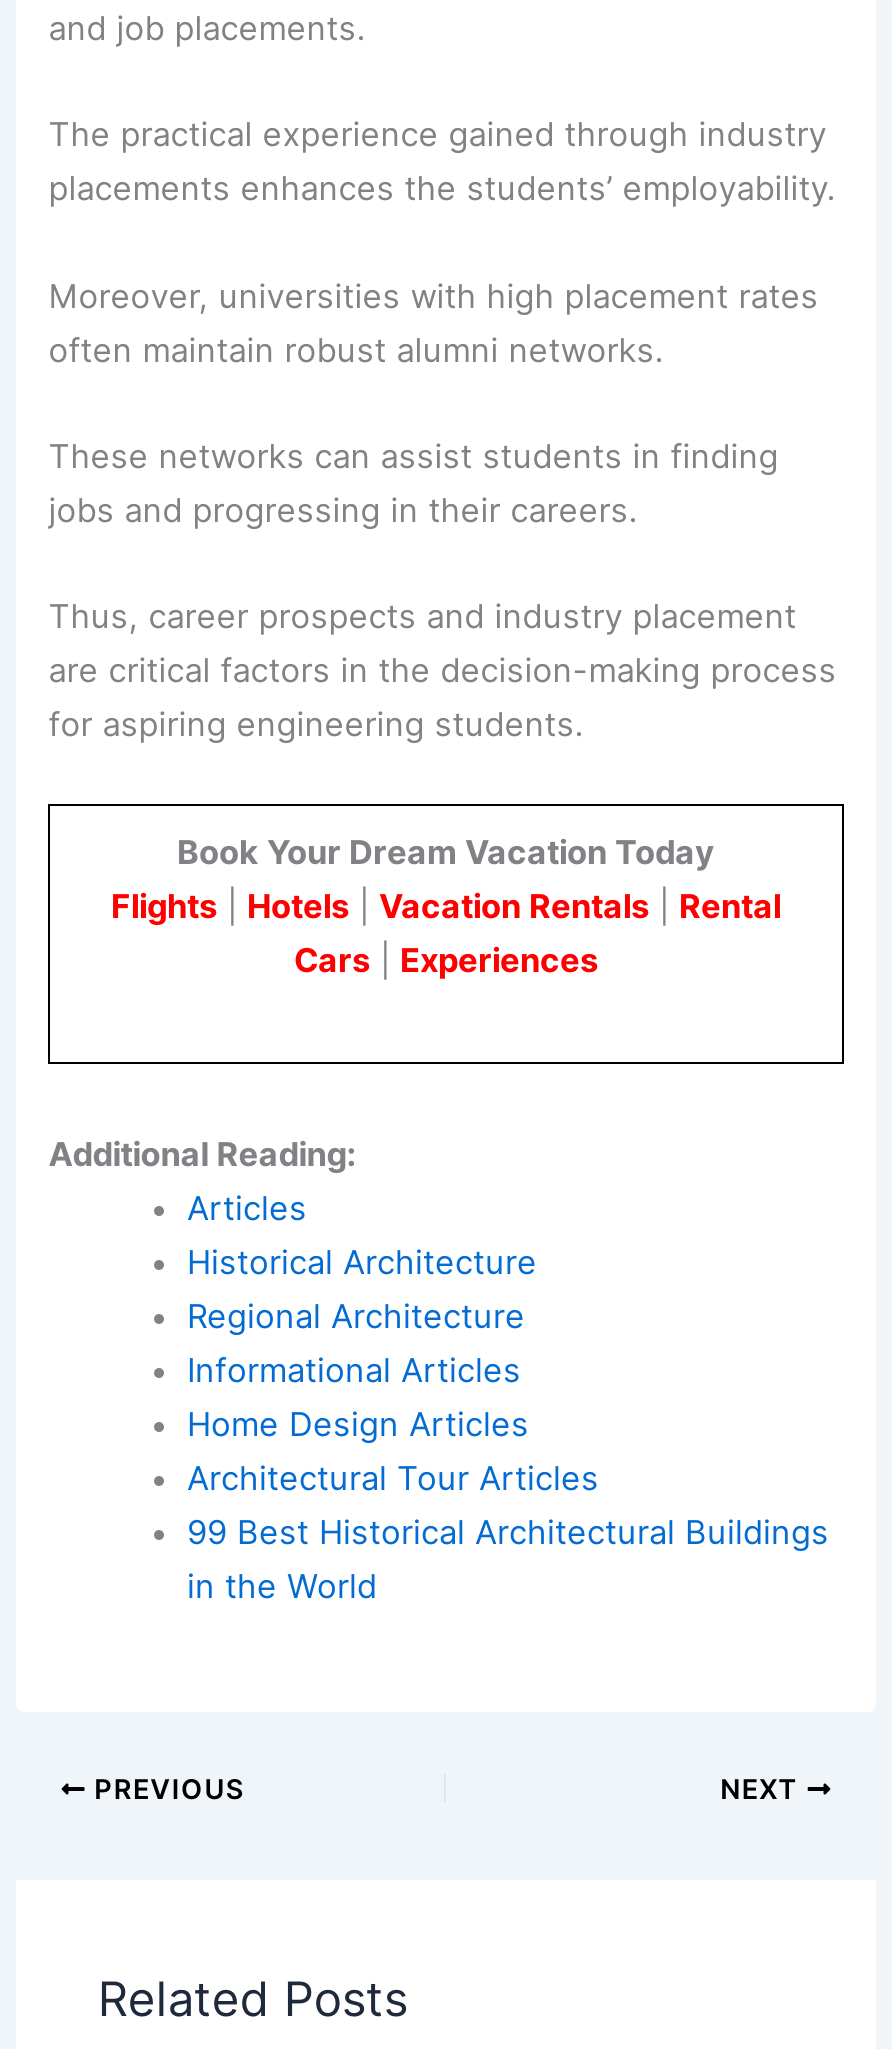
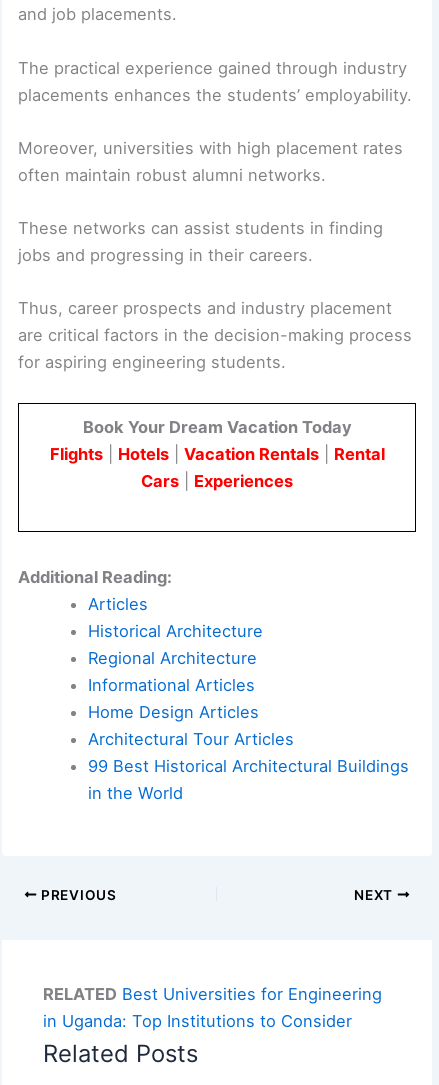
+ RELATED Best Universities for Engineering
+ in Uganda: Top Institutions to Consider
